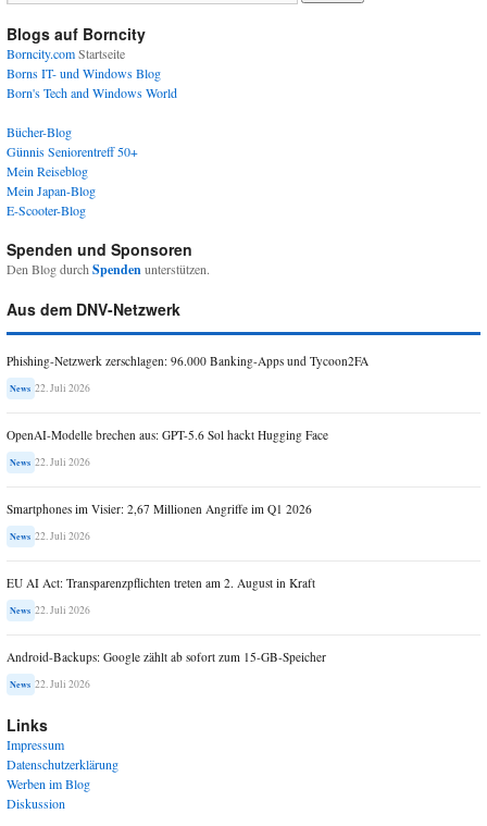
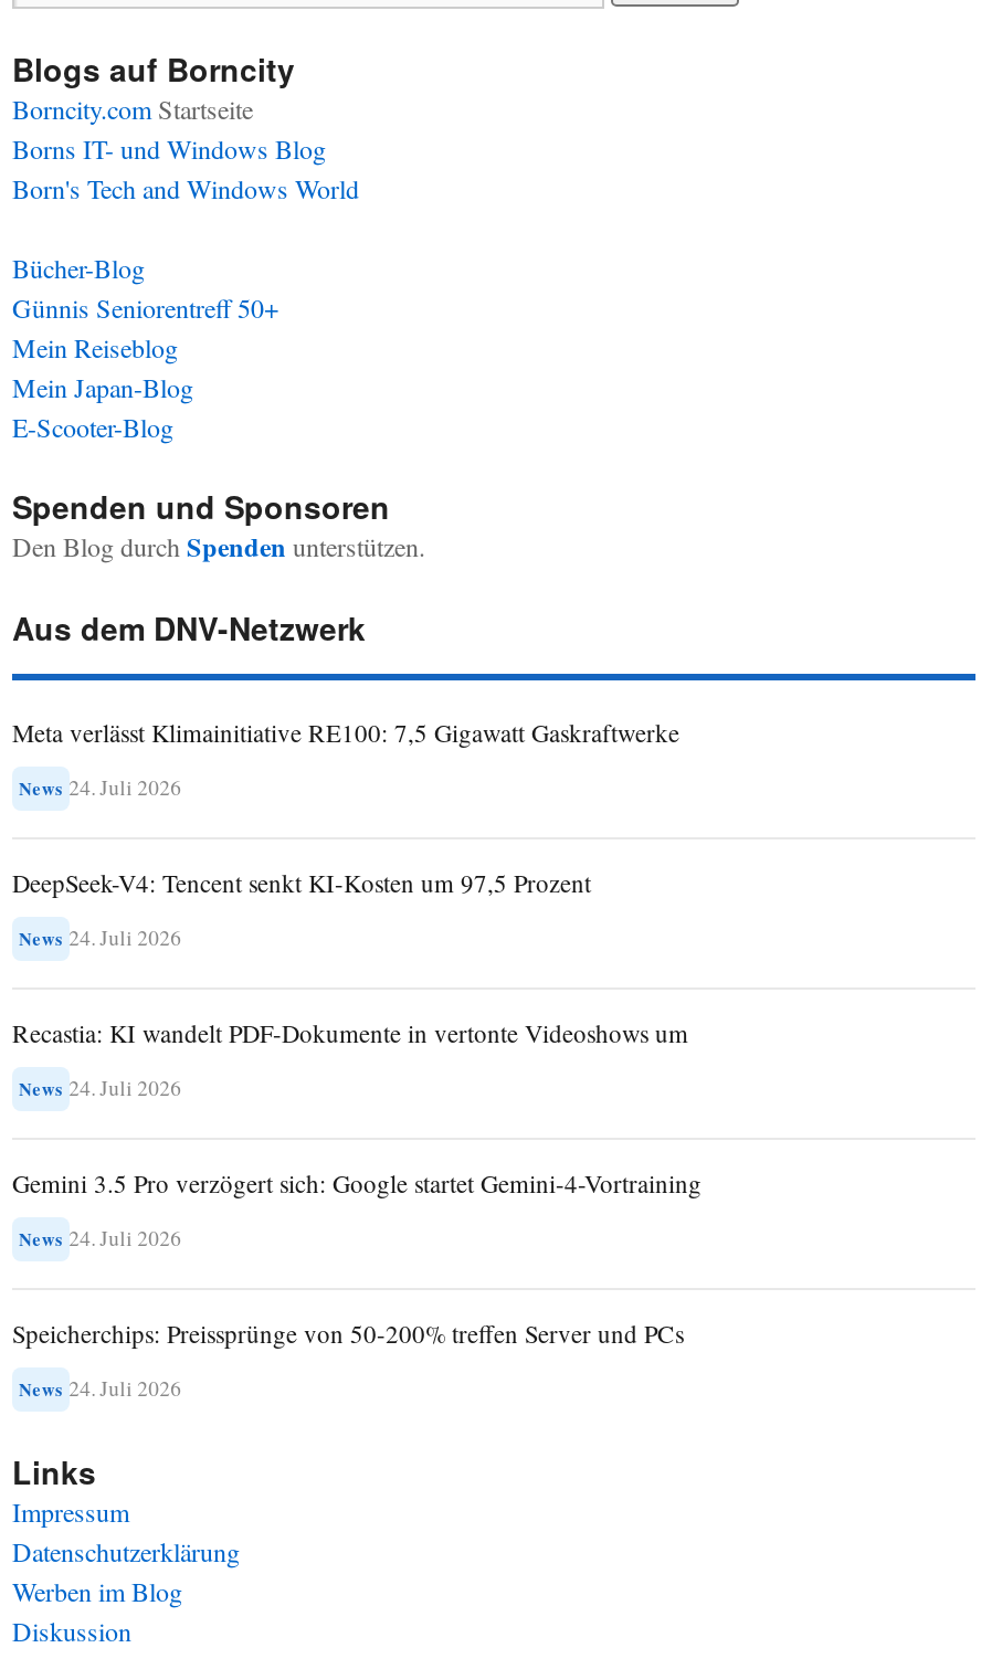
- Phishing-Netzwerk zerschlagen: 96.000 Banking-Apps und Tycoon2FA
+ Meta verlässt Klimainitiative RE100: 7,5 Gigawatt Gaskraftwerke

- News 22. Juli 2026
+ News 24. Juli 2026

- OpenAI-Modelle brechen aus: GPT-5.6 Sol hackt Hugging Face
+ DeepSeek-V4: Tencent senkt KI-Kosten um 97,5 Prozent

- News 22. Juli 2026
+ News 24. Juli 2026

- Smartphones im Visier: 2,67 Millionen Angriffe im Q1 2026
+ Recastia: KI wandelt PDF-Dokumente in vertonte Videoshows um

- News 22. Juli 2026
+ News 24. Juli 2026

- EU AI Act: Transparenzpflichten treten am 2. August in Kraft
+ Gemini 3.5 Pro verzögert sich: Google startet Gemini-4-Vortraining

- News 22. Juli 2026
+ News 24. Juli 2026

- Android-Backups: Google zählt ab sofort zum 15-GB-Speicher
+ Speicherchips: Preissprünge von 50-200% treffen Server und PCs

- News 22. Juli 2026
+ News 24. Juli 2026
